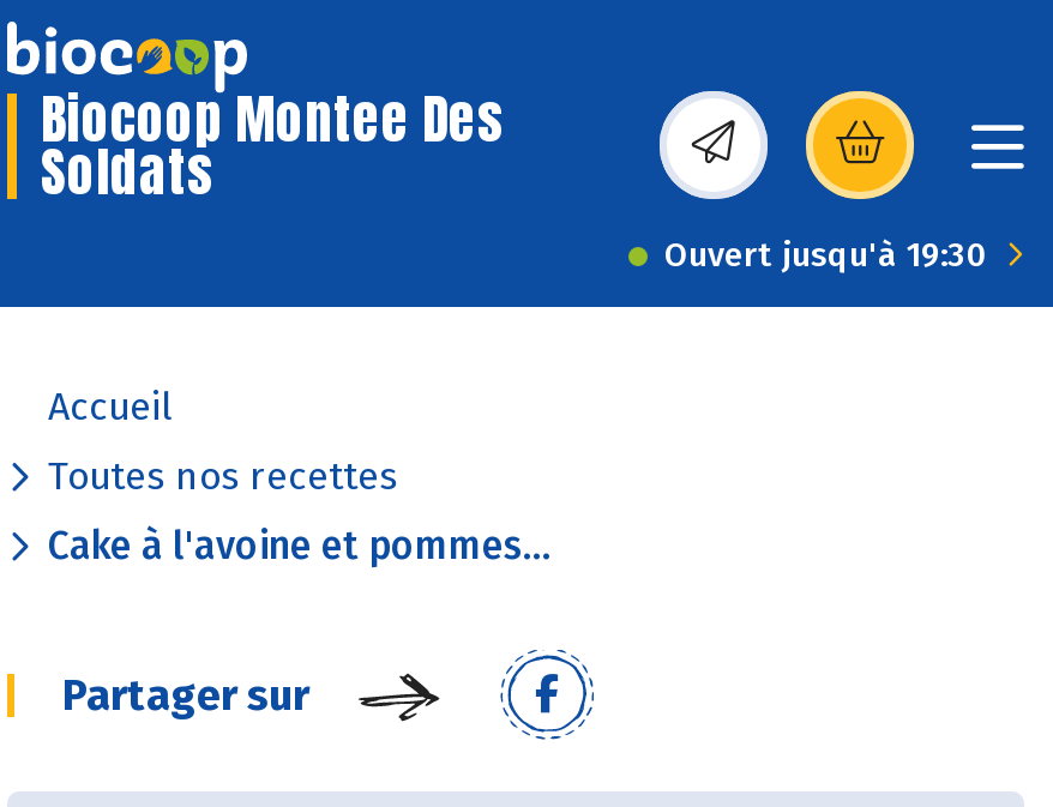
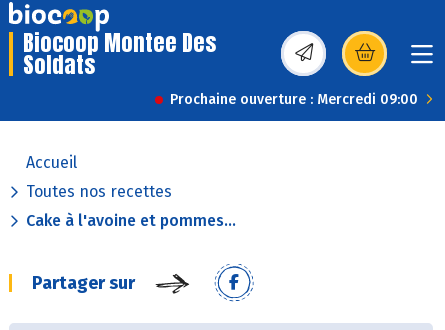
- Ouvert jusqu'à 19:30
+ Prochaine ouverture : Mercredi 09:00
